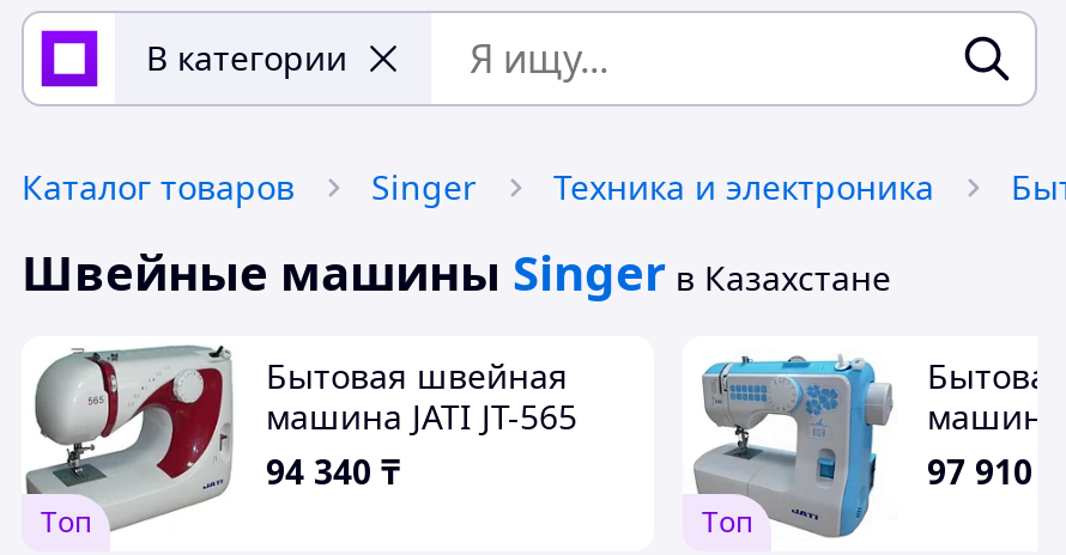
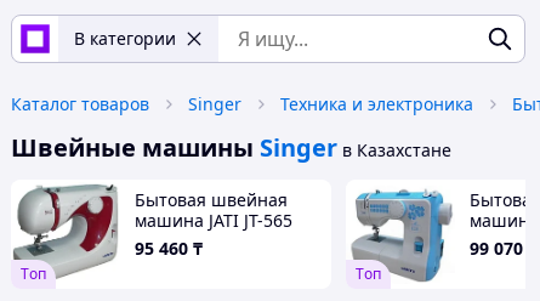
- 94 340 ₸
+ 95 460 ₸

- 97 910 ₸
+ 99 070 ₸
